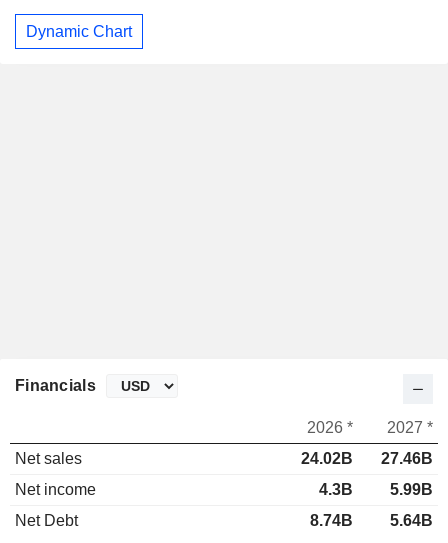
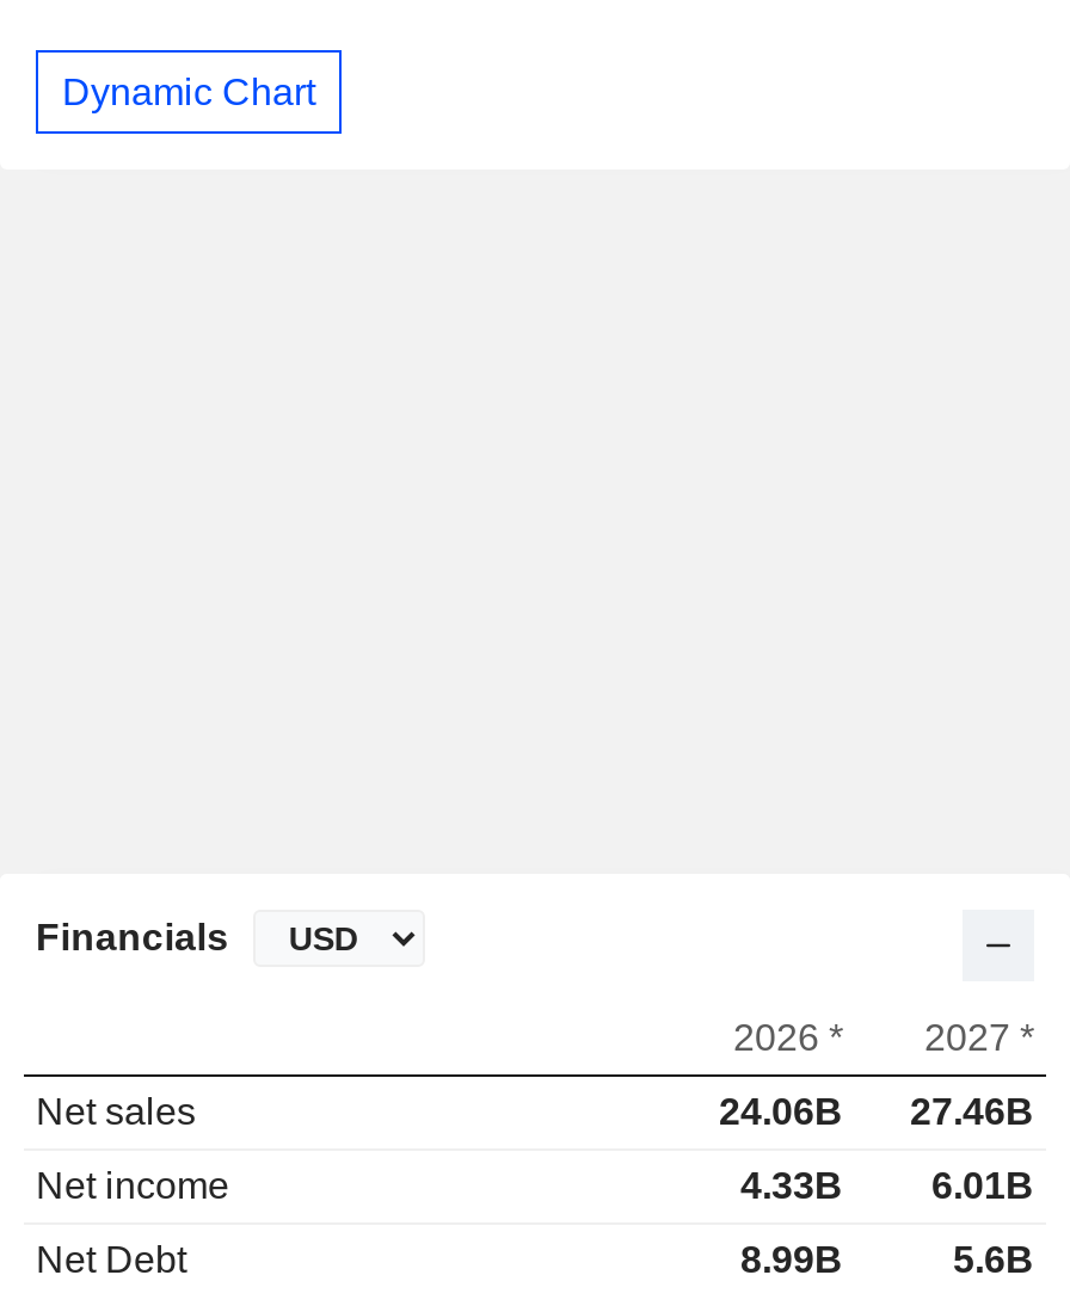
- 24.02B 27.46B
+ 24.06B 27.46B

- 4.3B
- 5.99B
+ 4.33B
+ 6.01B

- 8.74B
- 5.64B
+ 8.99B
+ 5.6B
